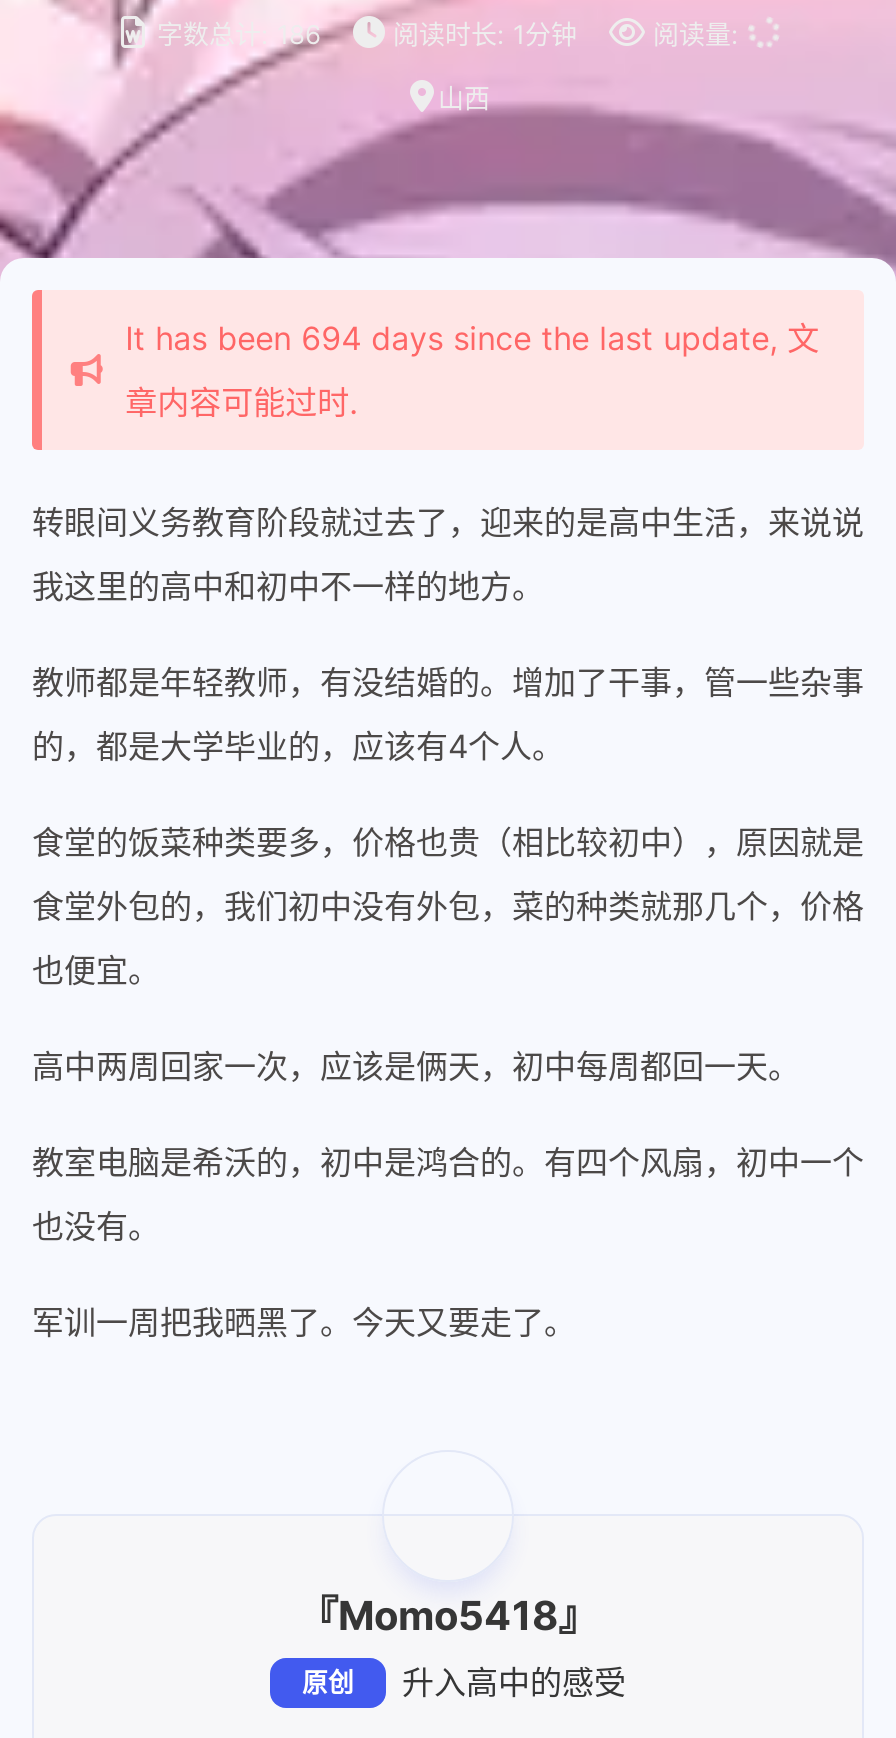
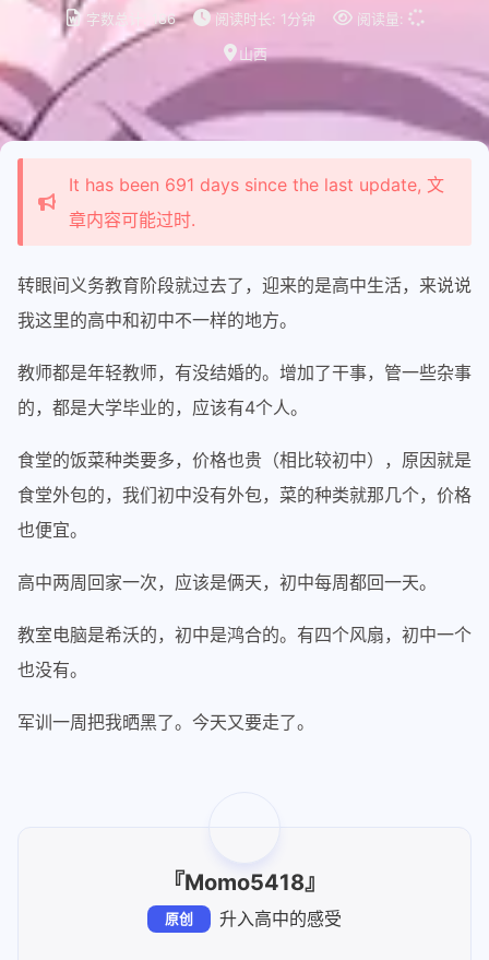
- It has been 694 days since the last update, 文
+ It has been 691 days since the last update, 文
